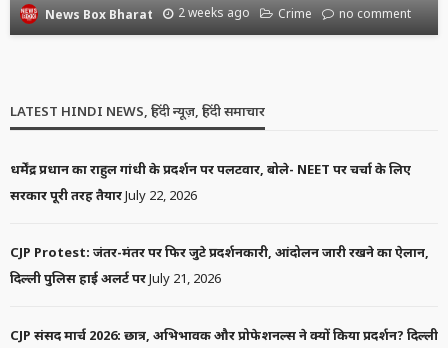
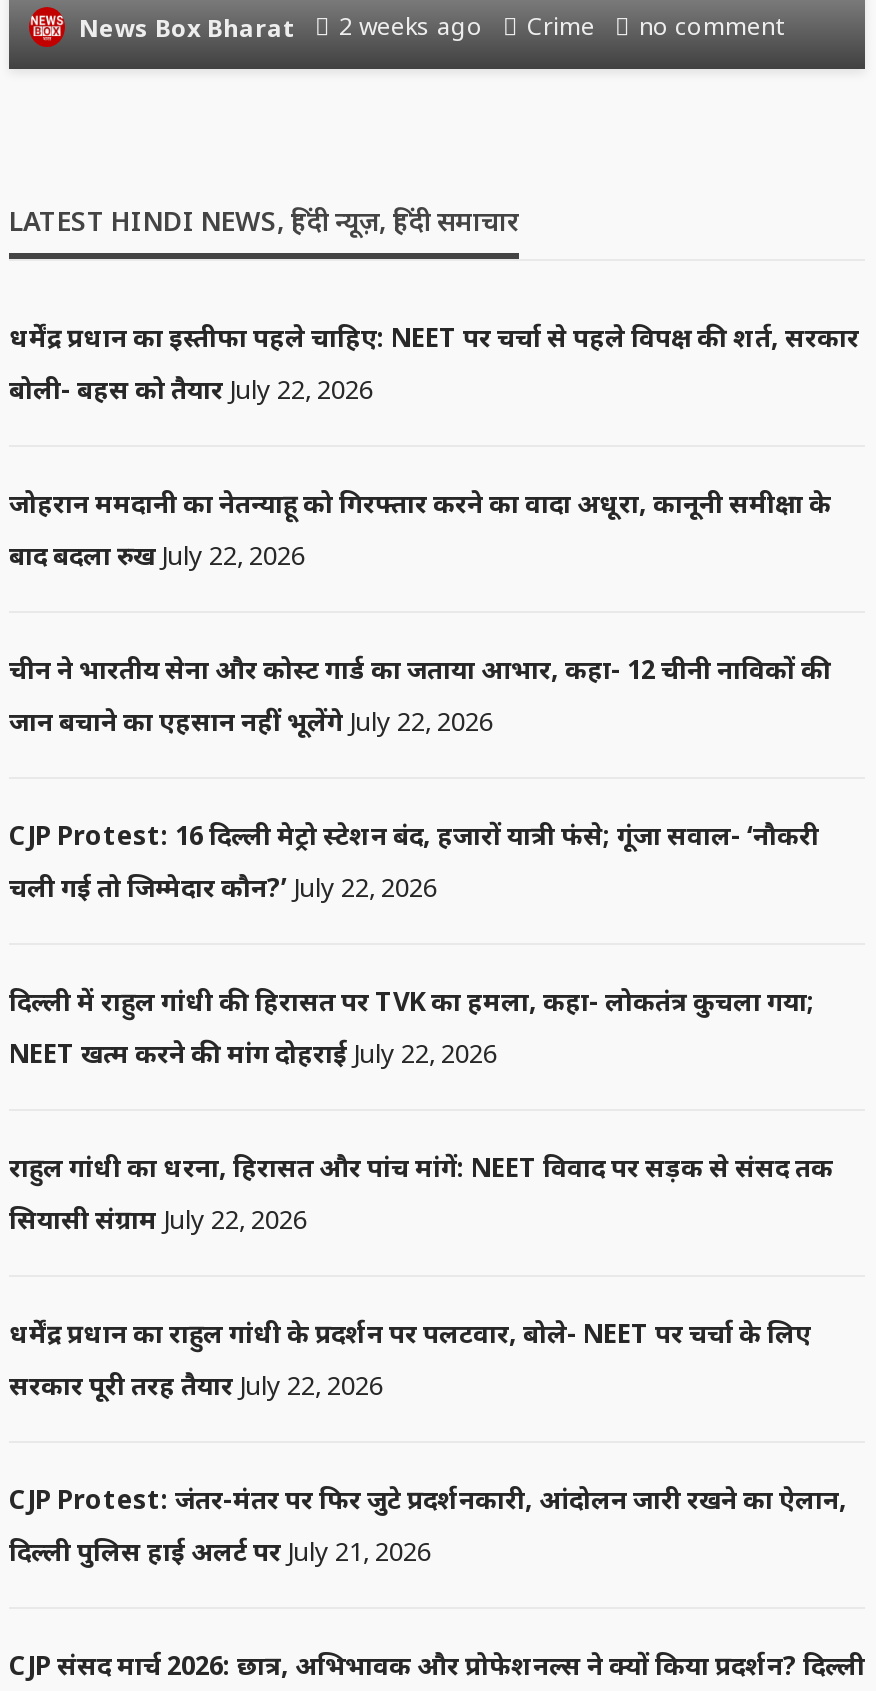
+ धर्मेंद्र प्रधान का इस्तीफा पहले चाहिए: NEET पर चर्चा से पहले विपक्ष की शर्त, सरकार
+ बोली- बहस को तैयार July 22, 2026
+ जोहरान ममदानी का नेतन्याहू को गिरफ्तार करने का वादा अधूरा, कानूनी समीक्षा के
+ बाद बदला रुख July 22, 2026
+ चीन ने भारतीय सेना और कोस्ट गार्ड का जताया आभार, कहा- 12 चीनी नाविकों की
+ जान बचाने का एहसान नहीं भूलेंगे July 22, 2026
+ CJP Protest: 16 दिल्ली मेट्रो स्टेशन बंद, हजारों यात्री फंसे; गूंजा सवाल- ‘नौकरी
+ चली गई तो जिम्मेदार कौन?’ July 22, 2026
+ दिल्ली में राहुल गांधी की हिरासत पर TVK का हमला, कहा- लोकतंत्र कुचला गया;
+ NEET खत्म करने की मांग दोहराई July 22, 2026
+ राहुल गांधी का धरना, हिरासत और पांच मांगें: NEET विवाद पर सड़क से संसद तक
+ सियासी संग्राम July 22, 2026
